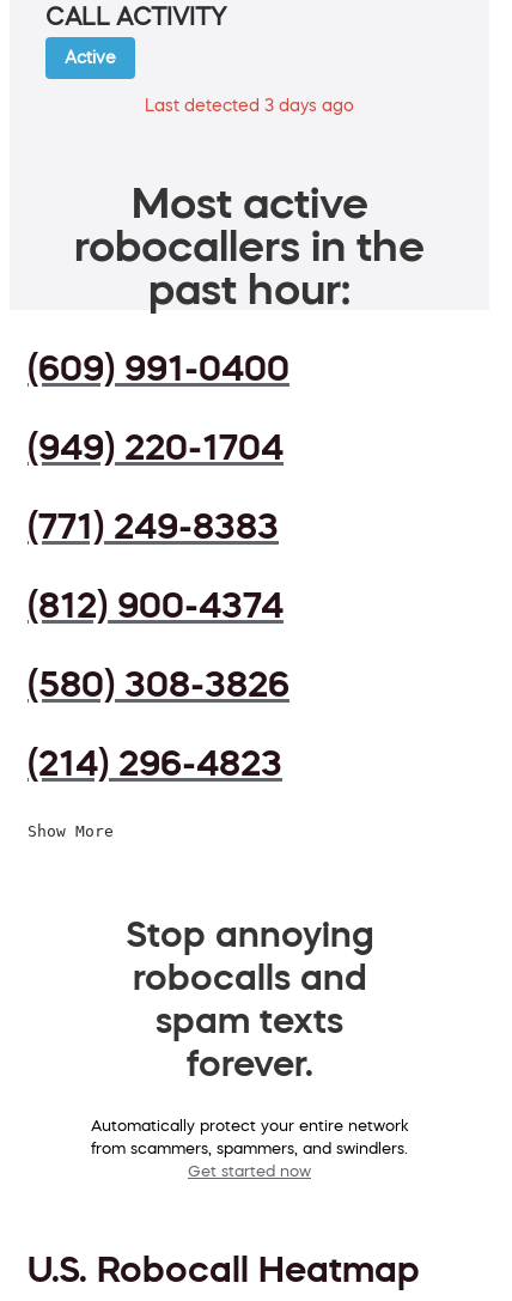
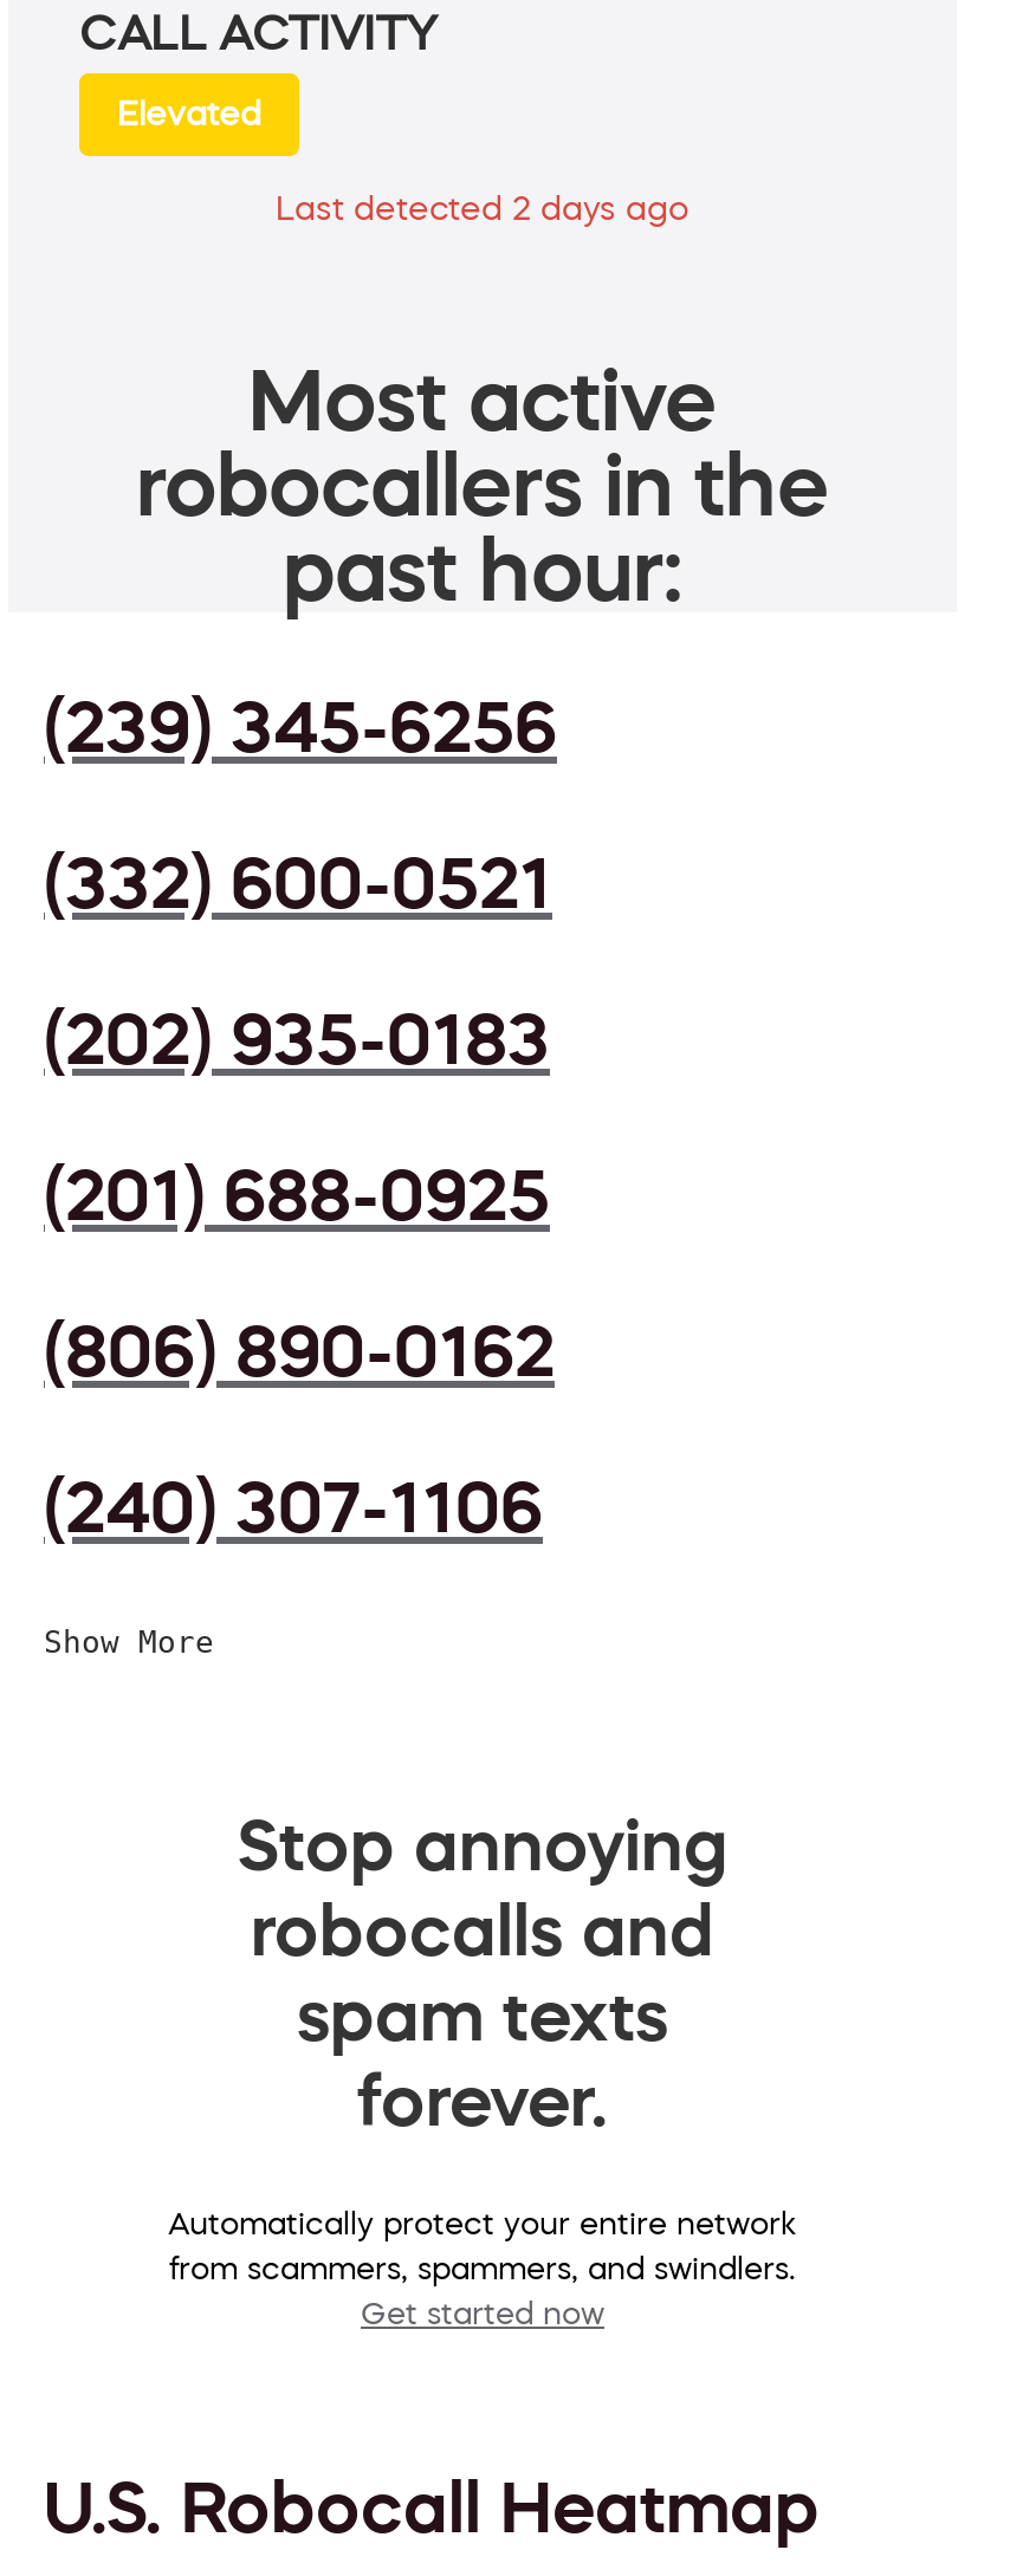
- Active
+ Elevated

- Last detected 3 days ago
+ Last detected 2 days ago

- (609) 991-0400
+ (239) 345-6256

- (949) 220-1704
+ (332) 600-0521

- (771) 249-8383
+ (202) 935-0183

- (812) 900-4374
+ (201) 688-0925

- (580) 308-3826
+ (806) 890-0162

- (214) 296-4823
+ (240) 307-1106
